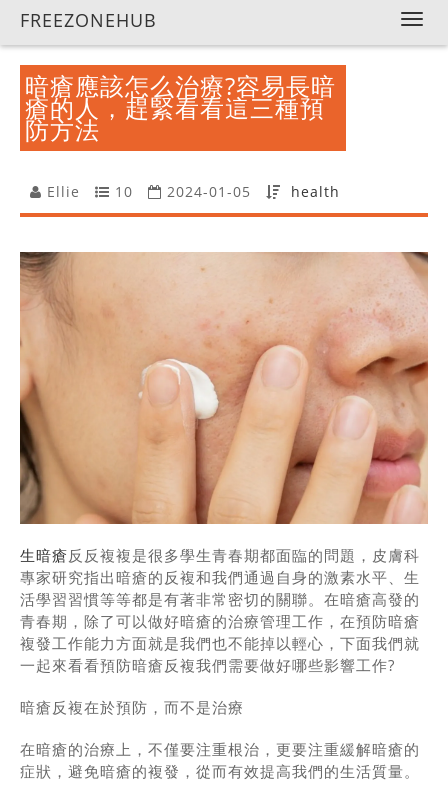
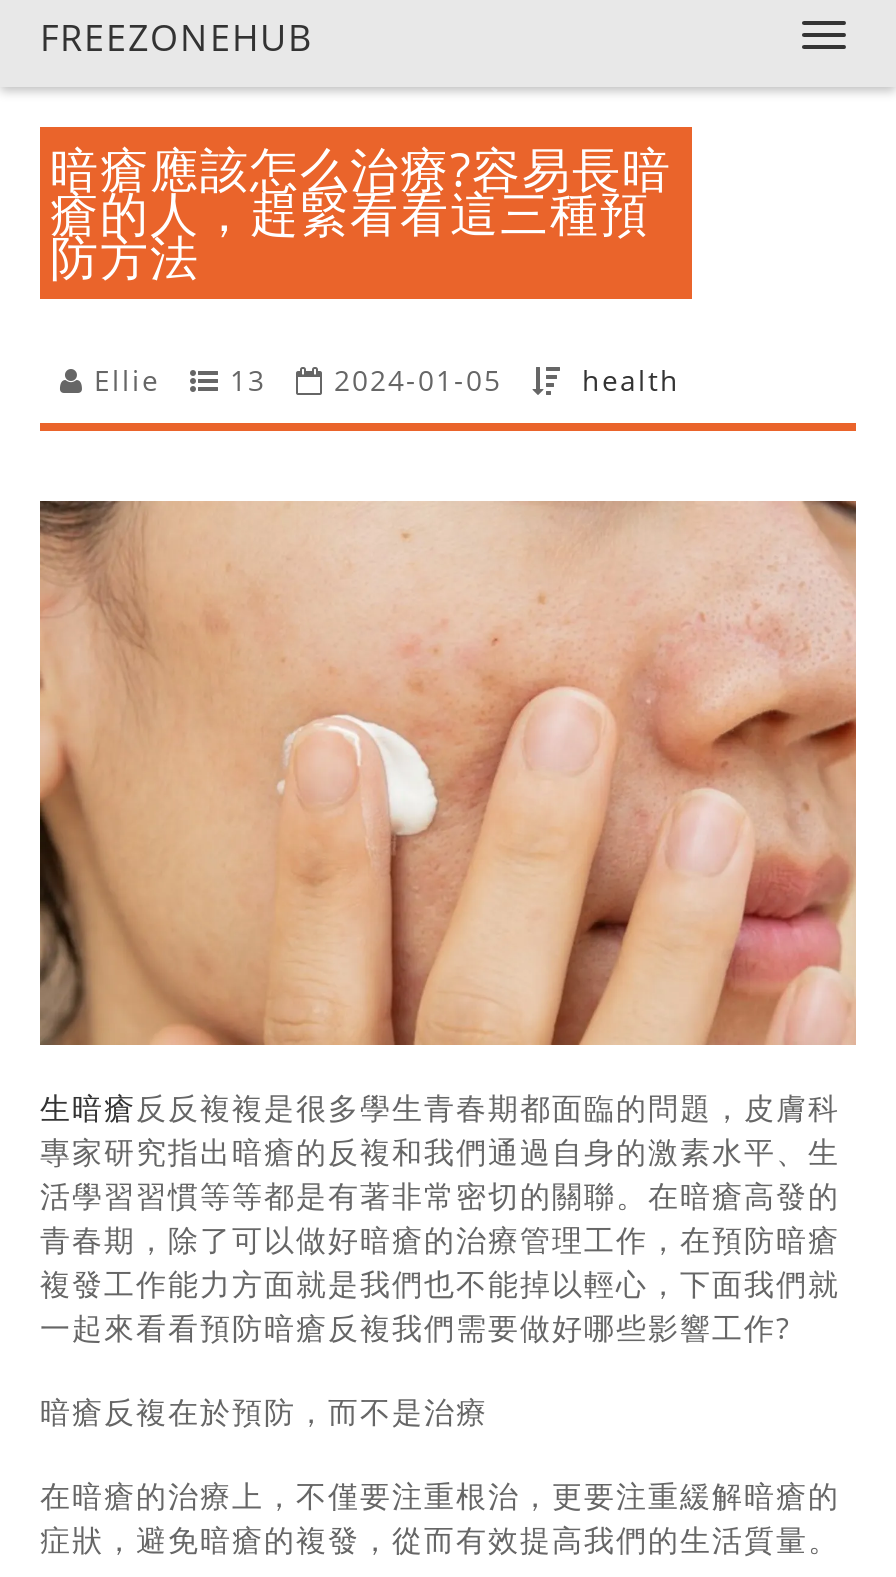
- Ellie 10 2024-01-05
+ Ellie 13 2024-01-05
